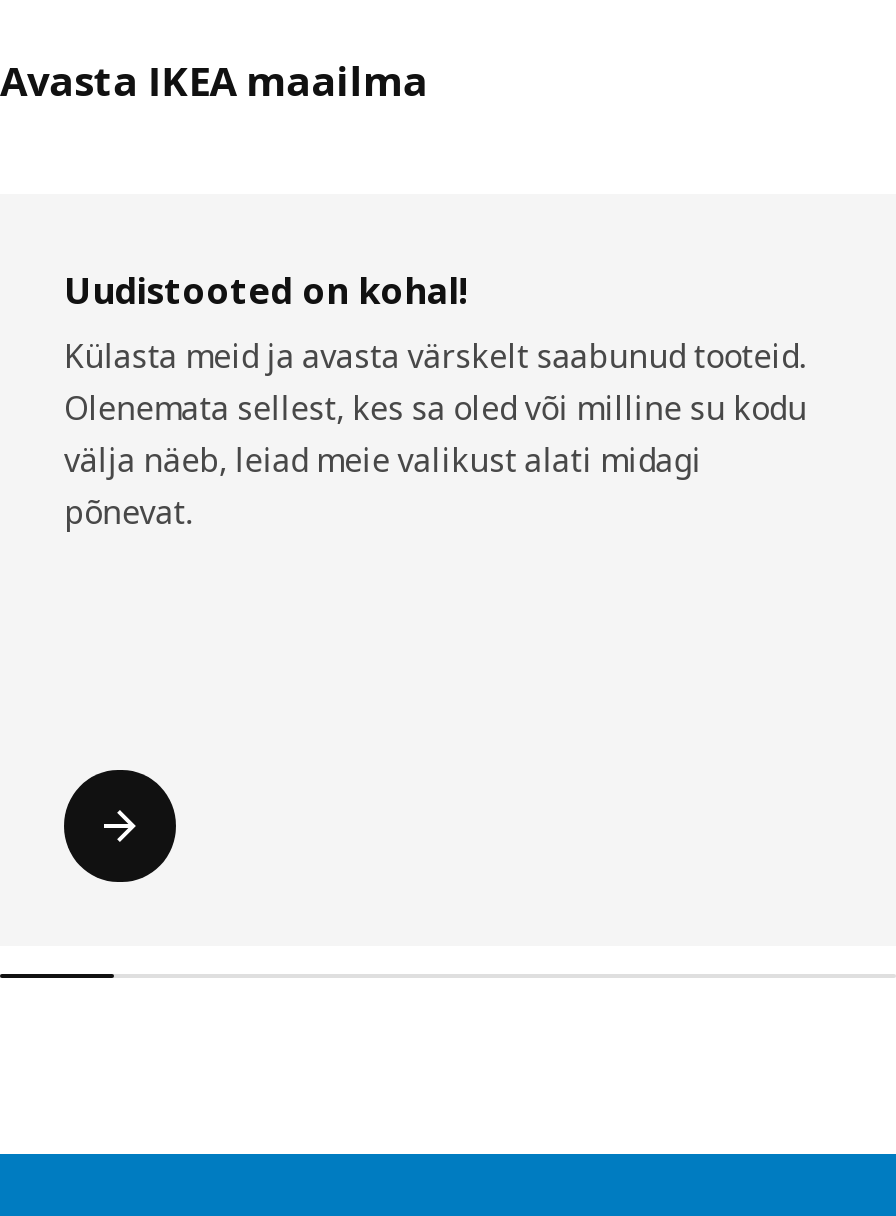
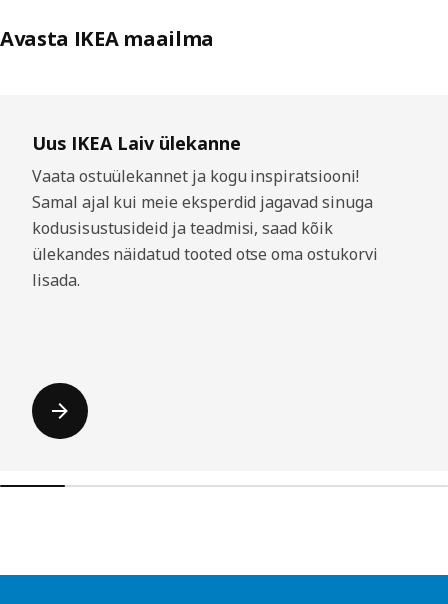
- Uudistooted on kohal!
- Külasta meid ja avasta värskelt saabunud tooteid.
- Olenemata sellest, kes sa oled või milline su kodu
- välja näeb, leiad meie valikust alati midagi
- põnevat.
+ Uus IKEA Laiv ülekanne
+ Vaata ostuülekannet ja kogu inspiratsiooni!
+ Samal ajal kui meie eksperdid jagavad sinuga
+ kodusisustusideid ja teadmisi, saad kõik
+ ülekandes näidatud tooted otse oma ostukorvi
+ lisada.
